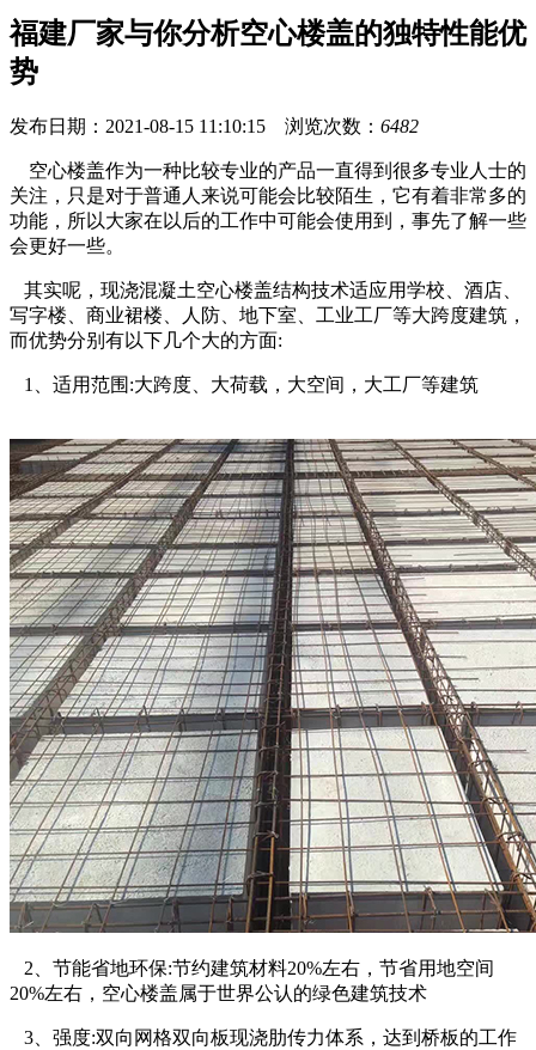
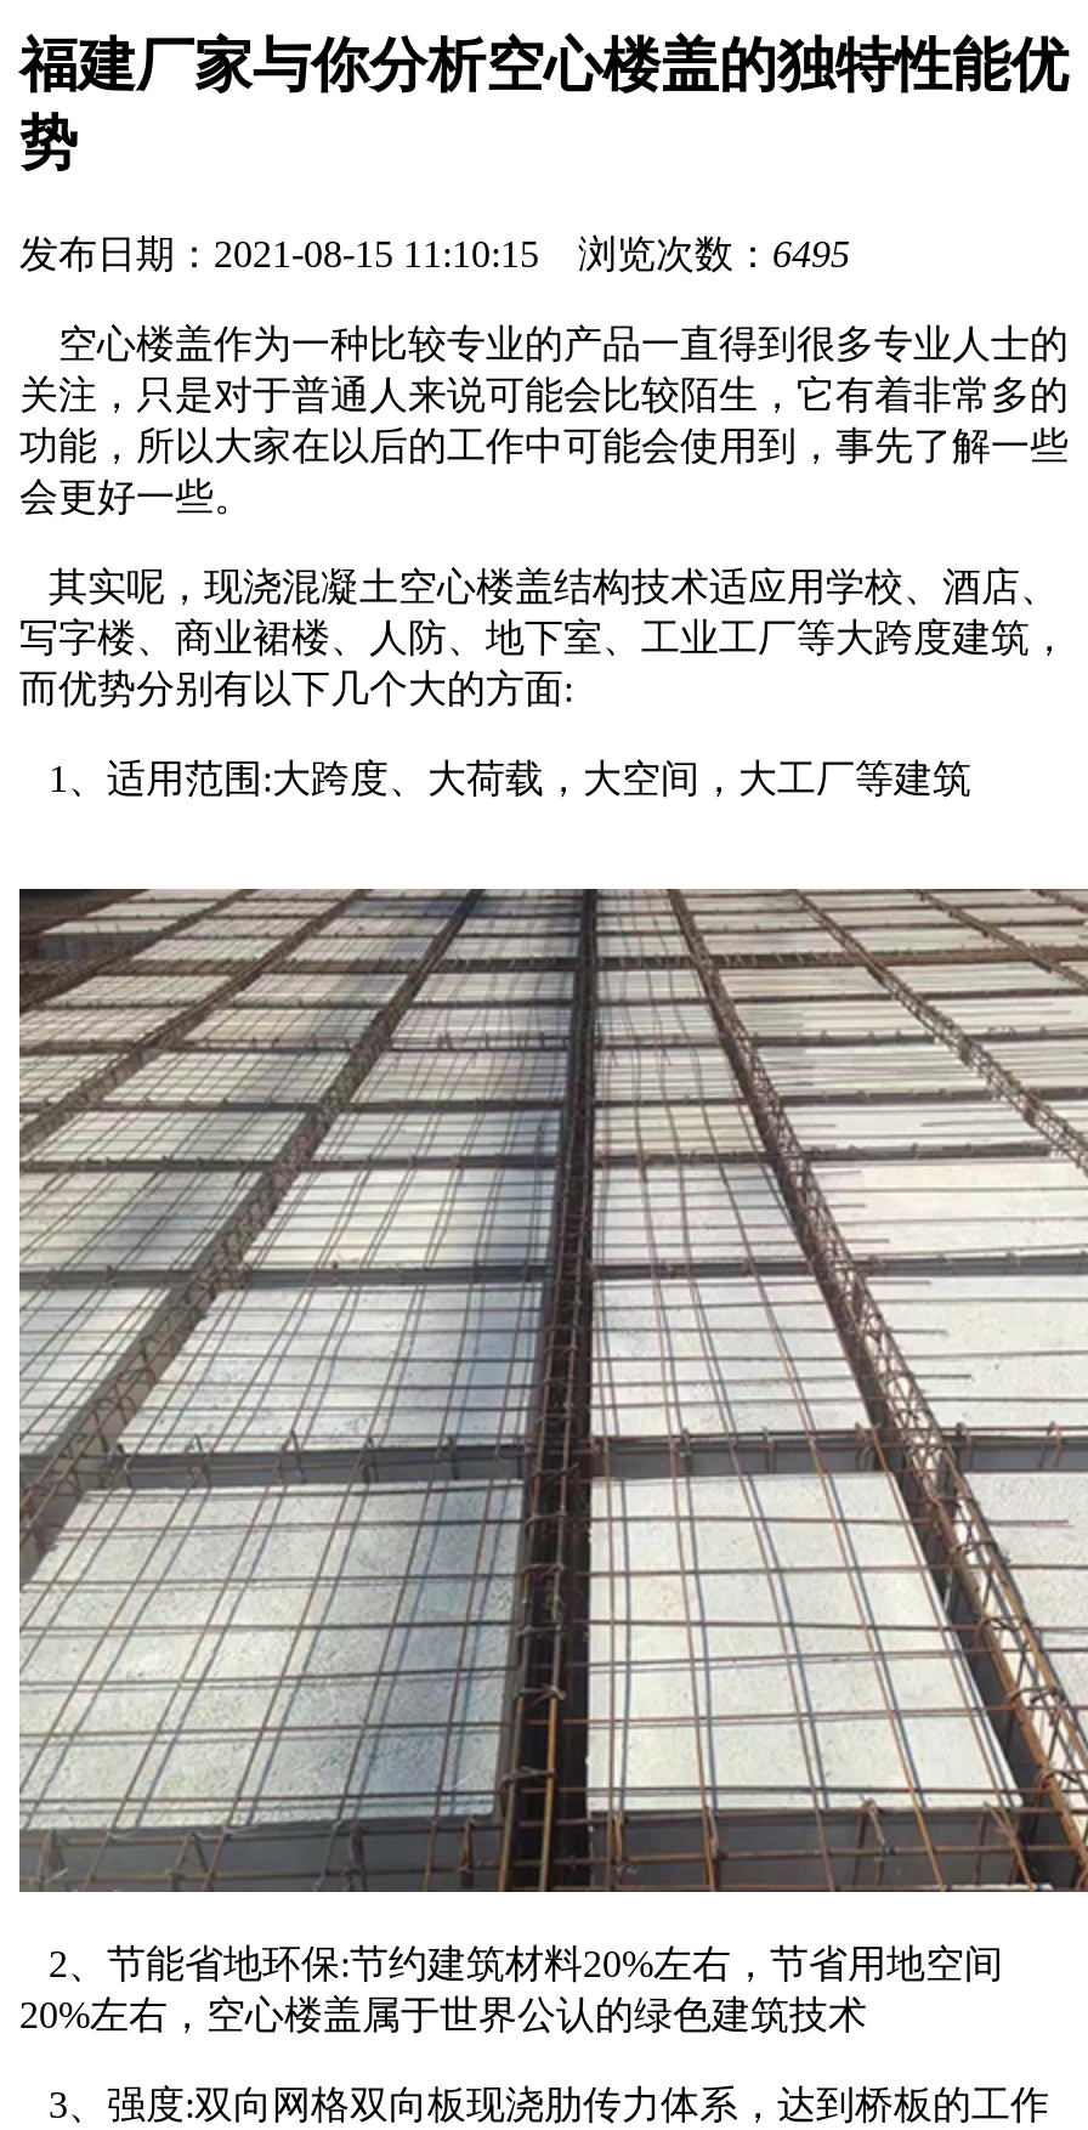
- 发布日期：2021-08-15 11:10:15 浏览次数：6482
+ 发布日期：2021-08-15 11:10:15 浏览次数：6495
